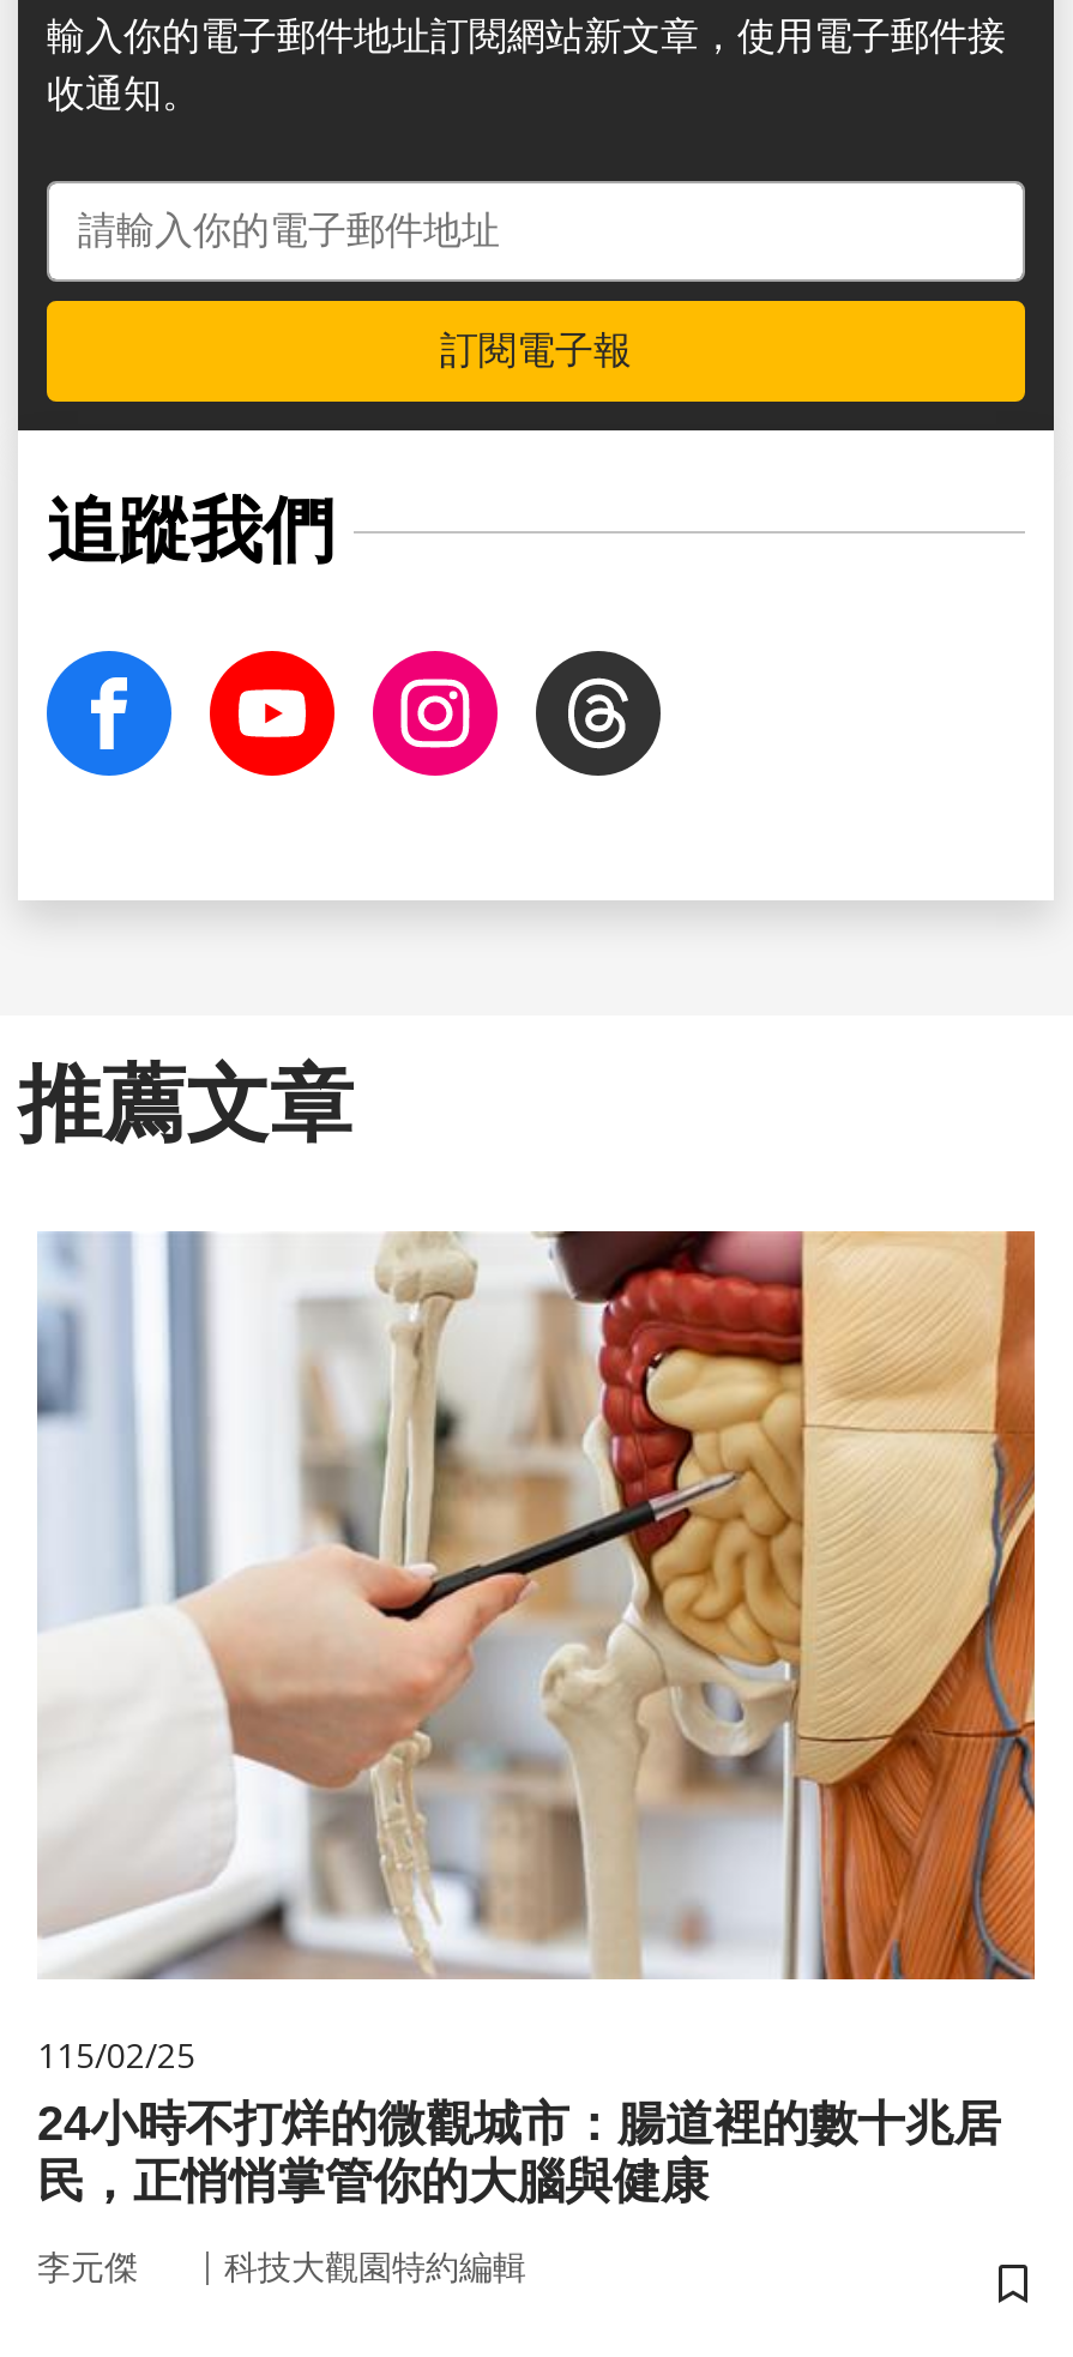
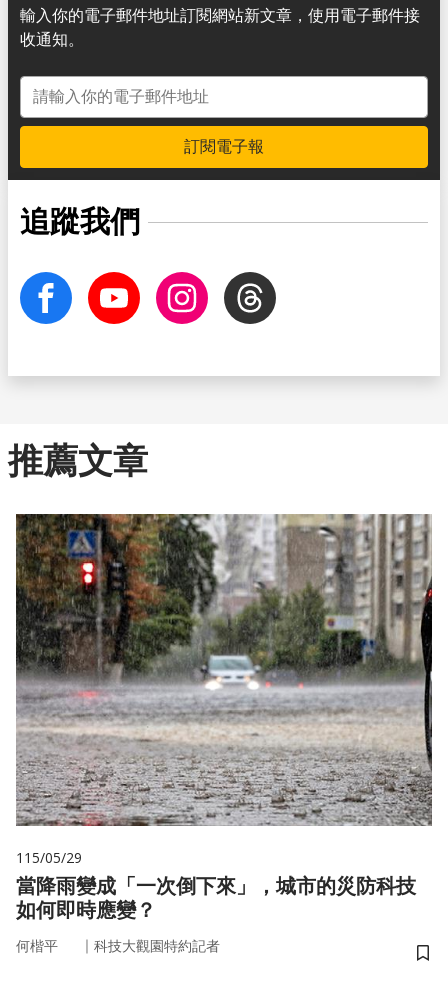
- [image]
- 115/02/25
- 24小時不打烊的微觀城市：腸道裡的數十兆居
- 民，正悄悄掌管你的大腦與健康
+ [image]
+ 115/05/29
+ 當降雨變成「一次倒下來」，城市的災防科技
+ 如何即時應變？

- 李元傑
- ｜科技大觀園特約編輯
+ 何楷平
+ ｜科技大觀園特約記者
